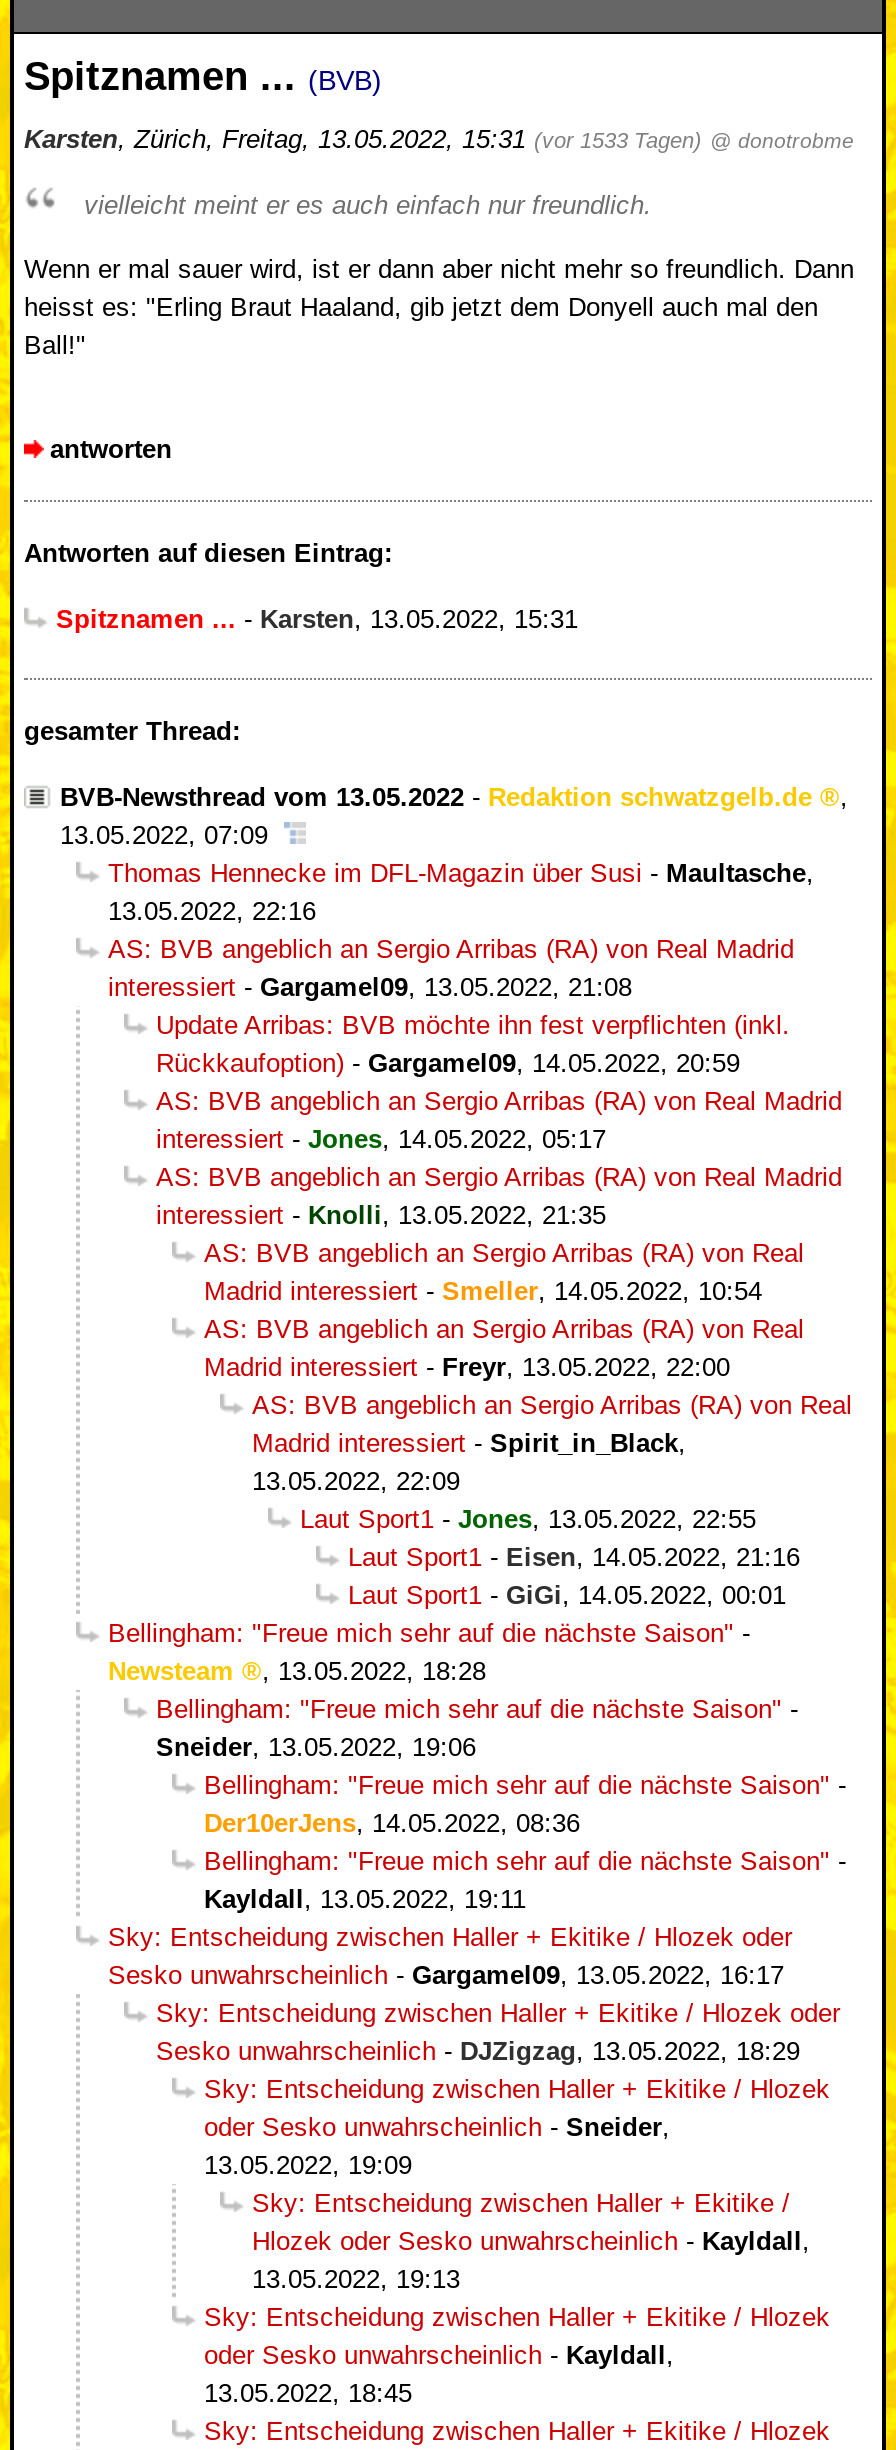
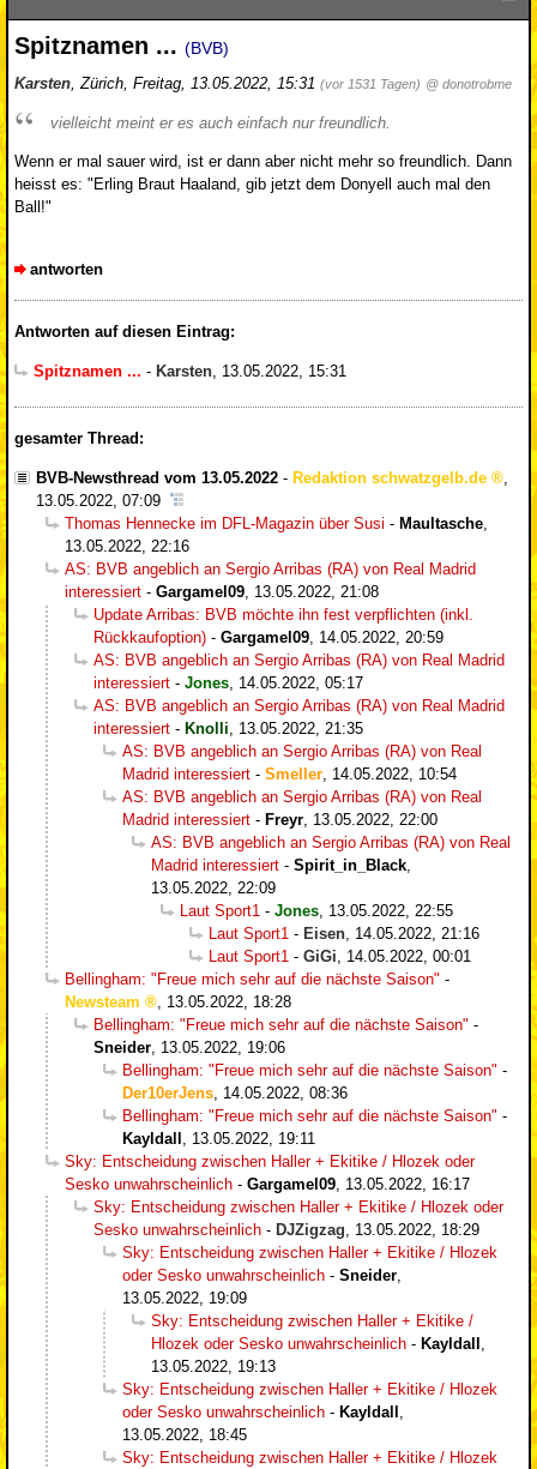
- Karsten, Zürich, Freitag, 13.05.2022, 15:31 (vor 1533 Tagen) @ donotrobme
+ Karsten, Zürich, Freitag, 13.05.2022, 15:31 (vor 1531 Tagen) @ donotrobme
